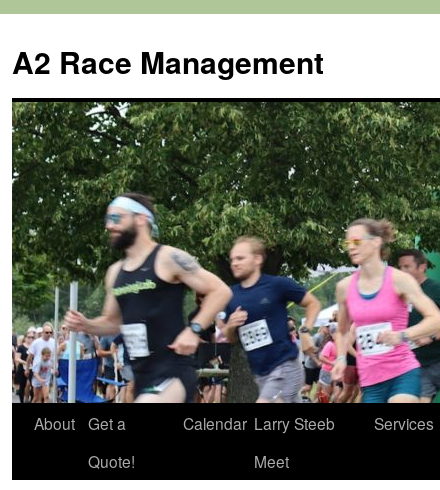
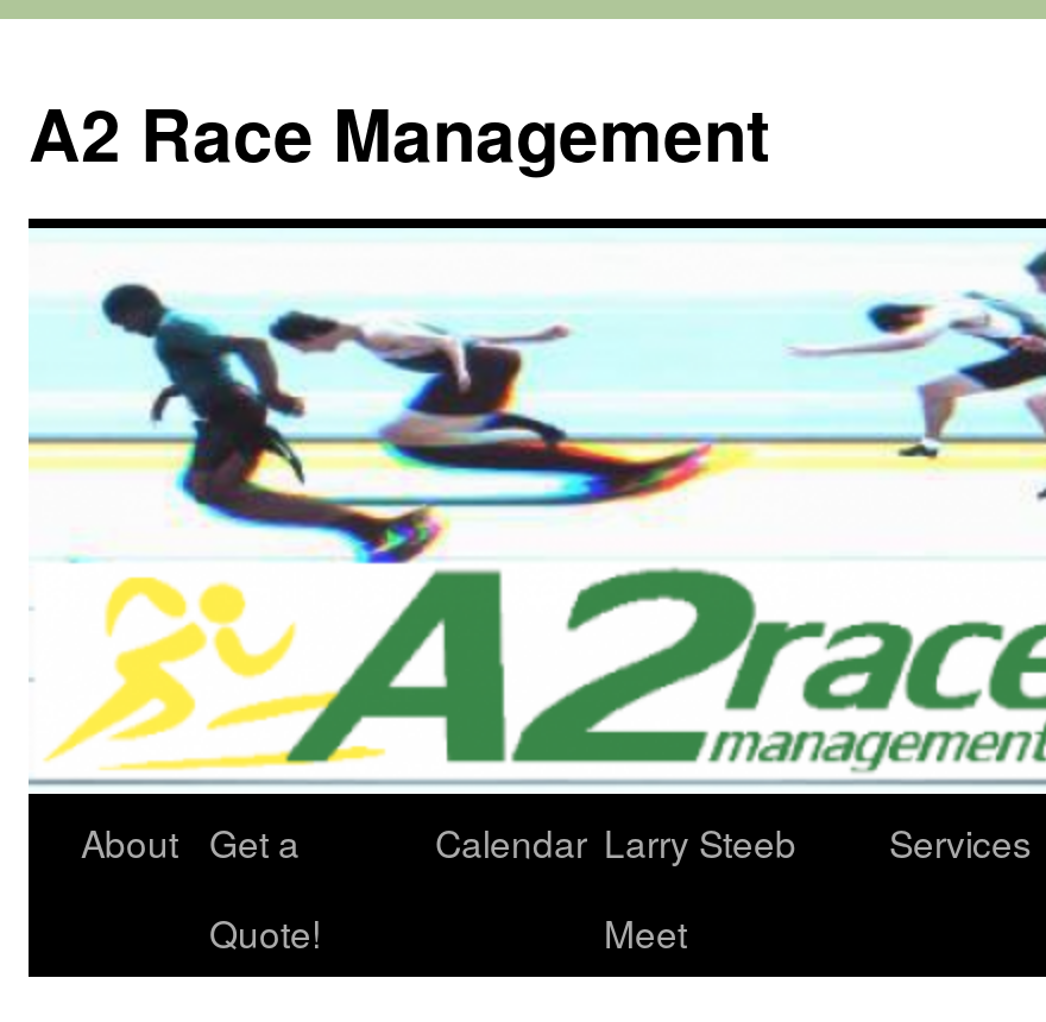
- [image]
+ [image]
